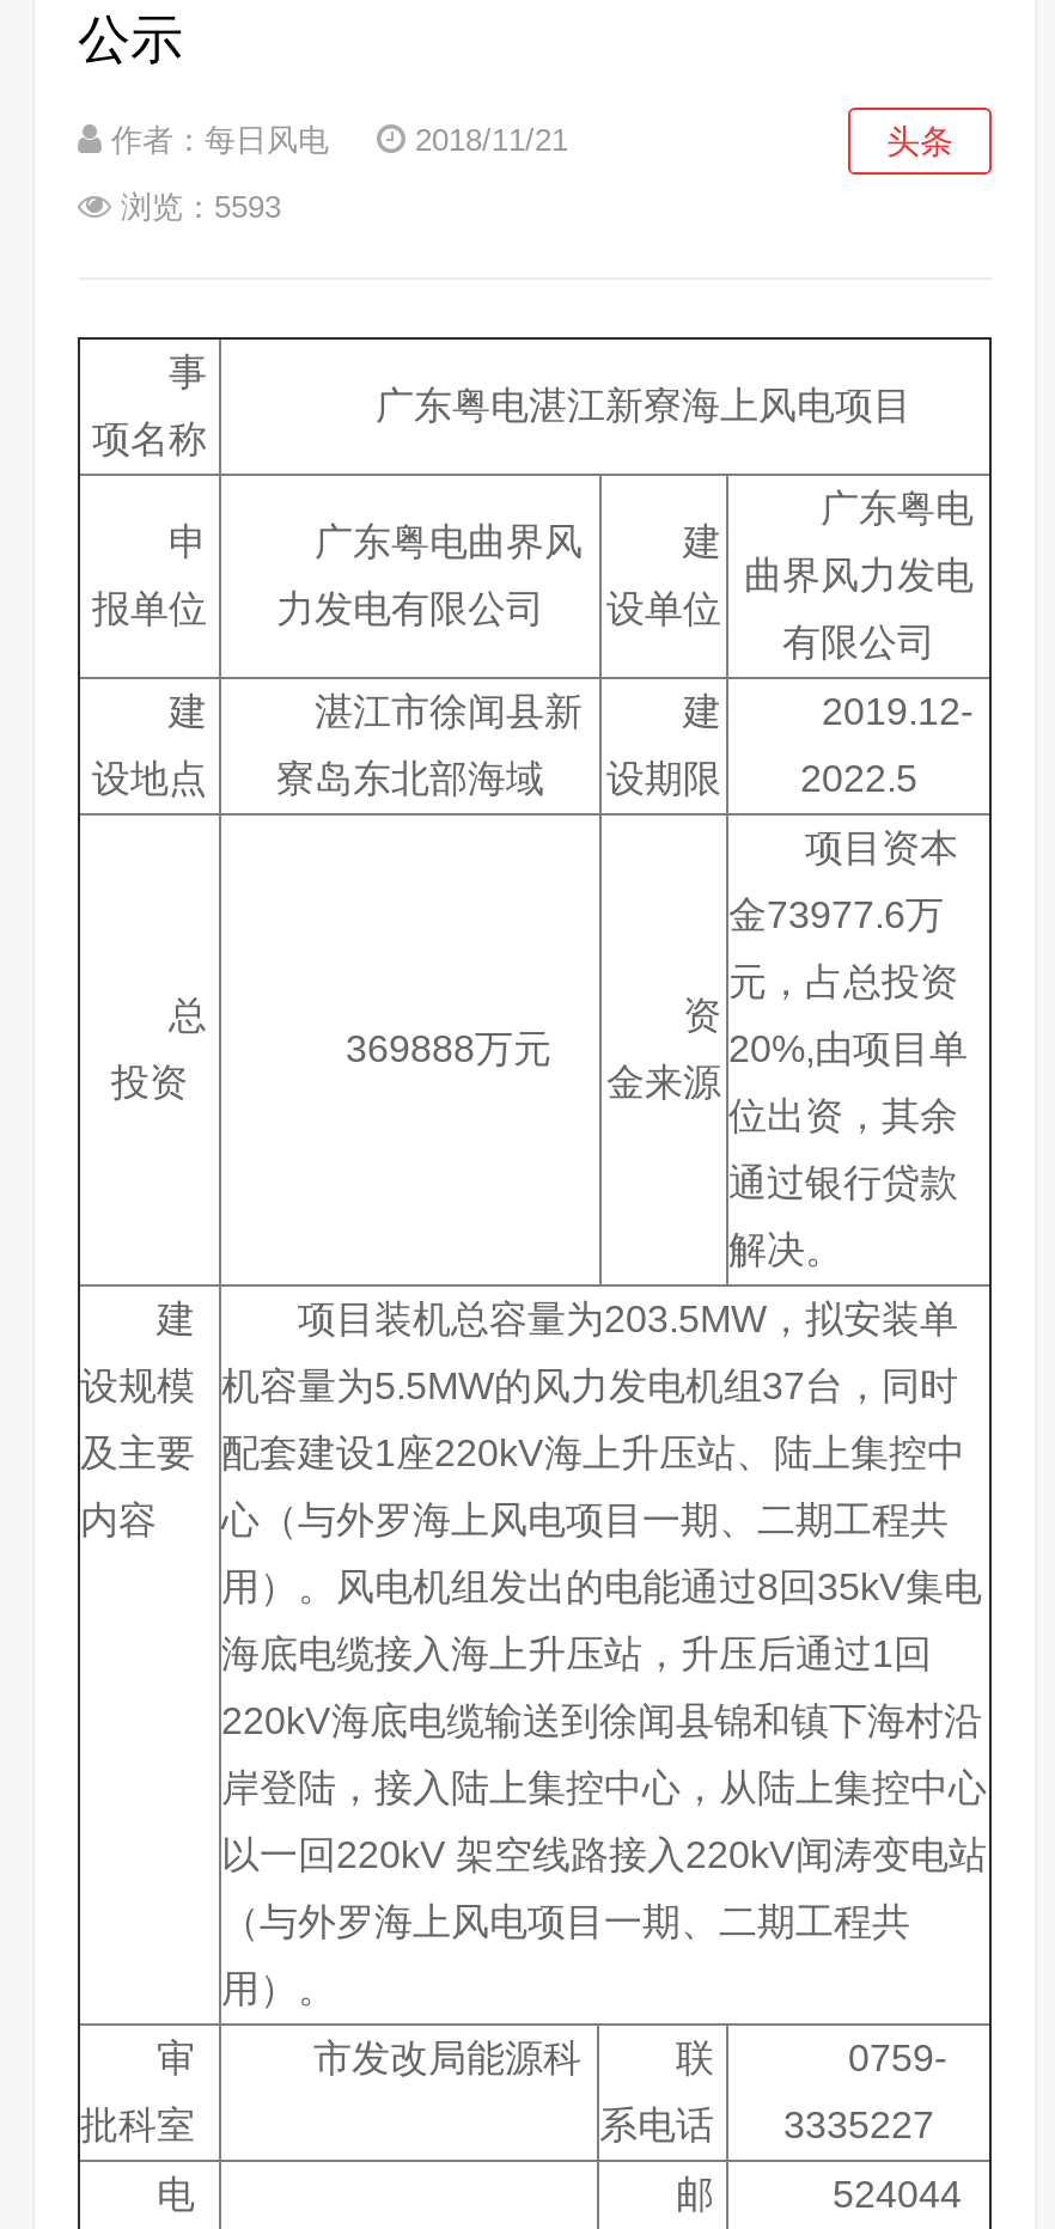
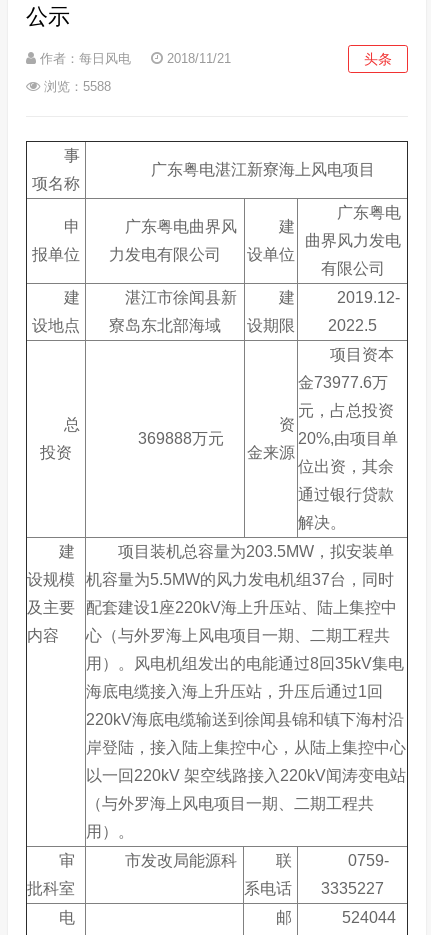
- 浏览：5593
+ 浏览：5588
